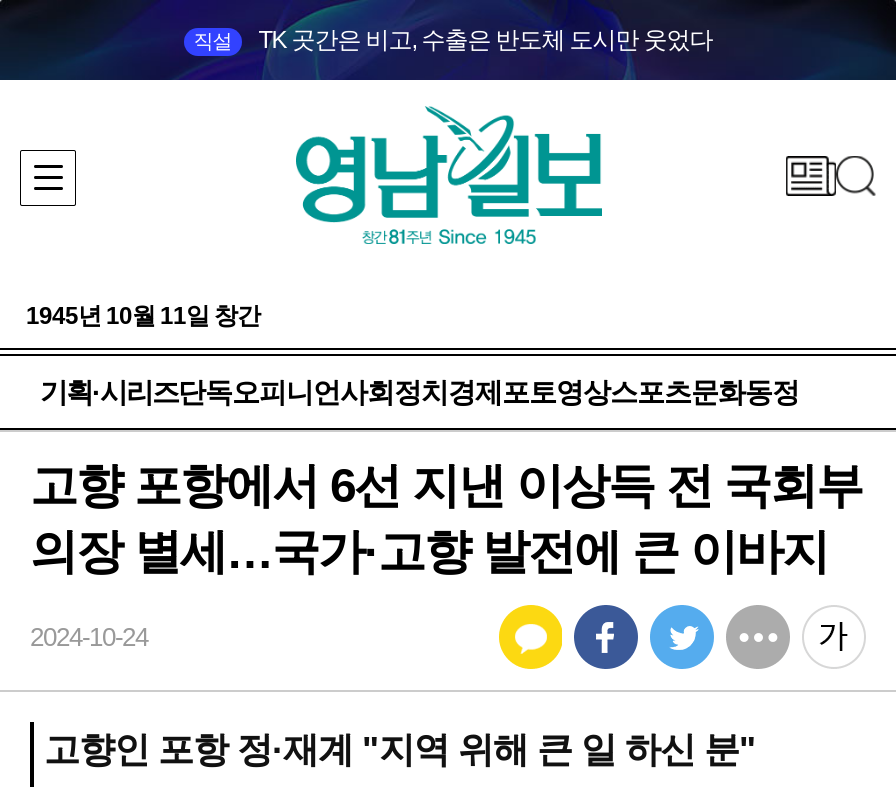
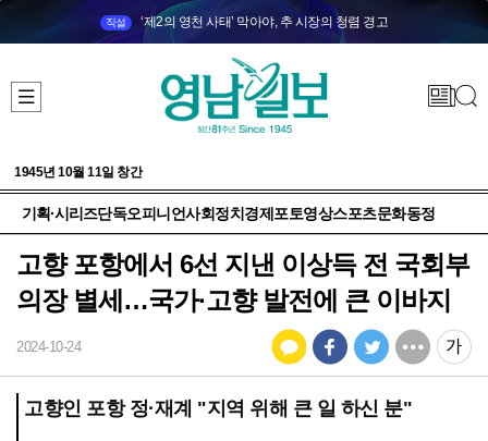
- TK 곳간은 비고, 수출은 반도체 도시만 웃었다
+ ‘제2의 영천 사태’ 막아야, 추 시장의 청렴 경고
